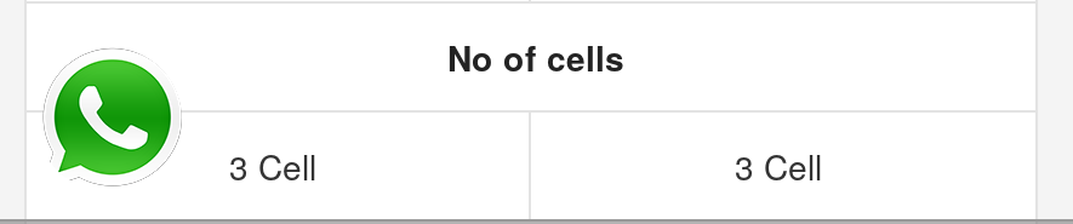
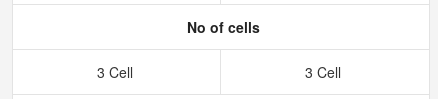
- [image]
